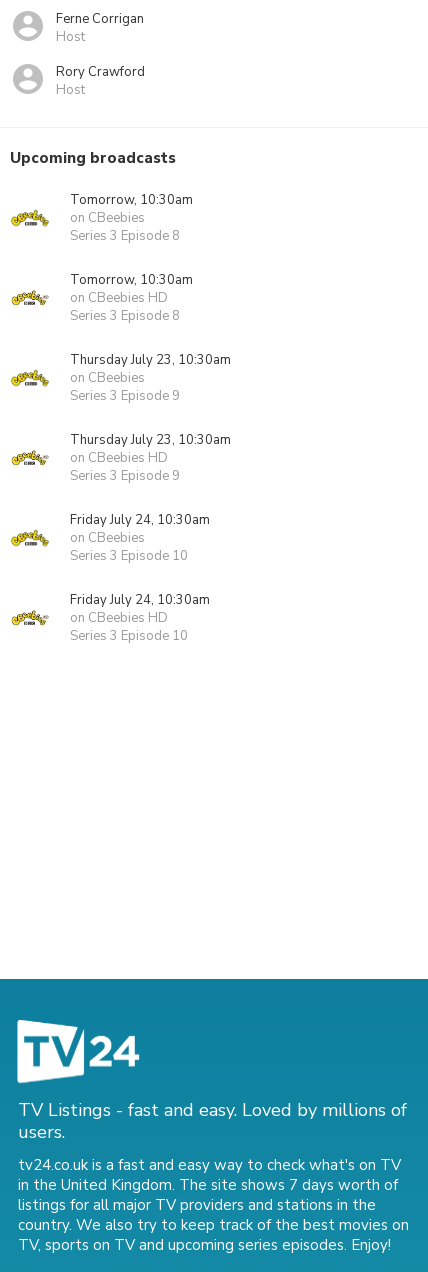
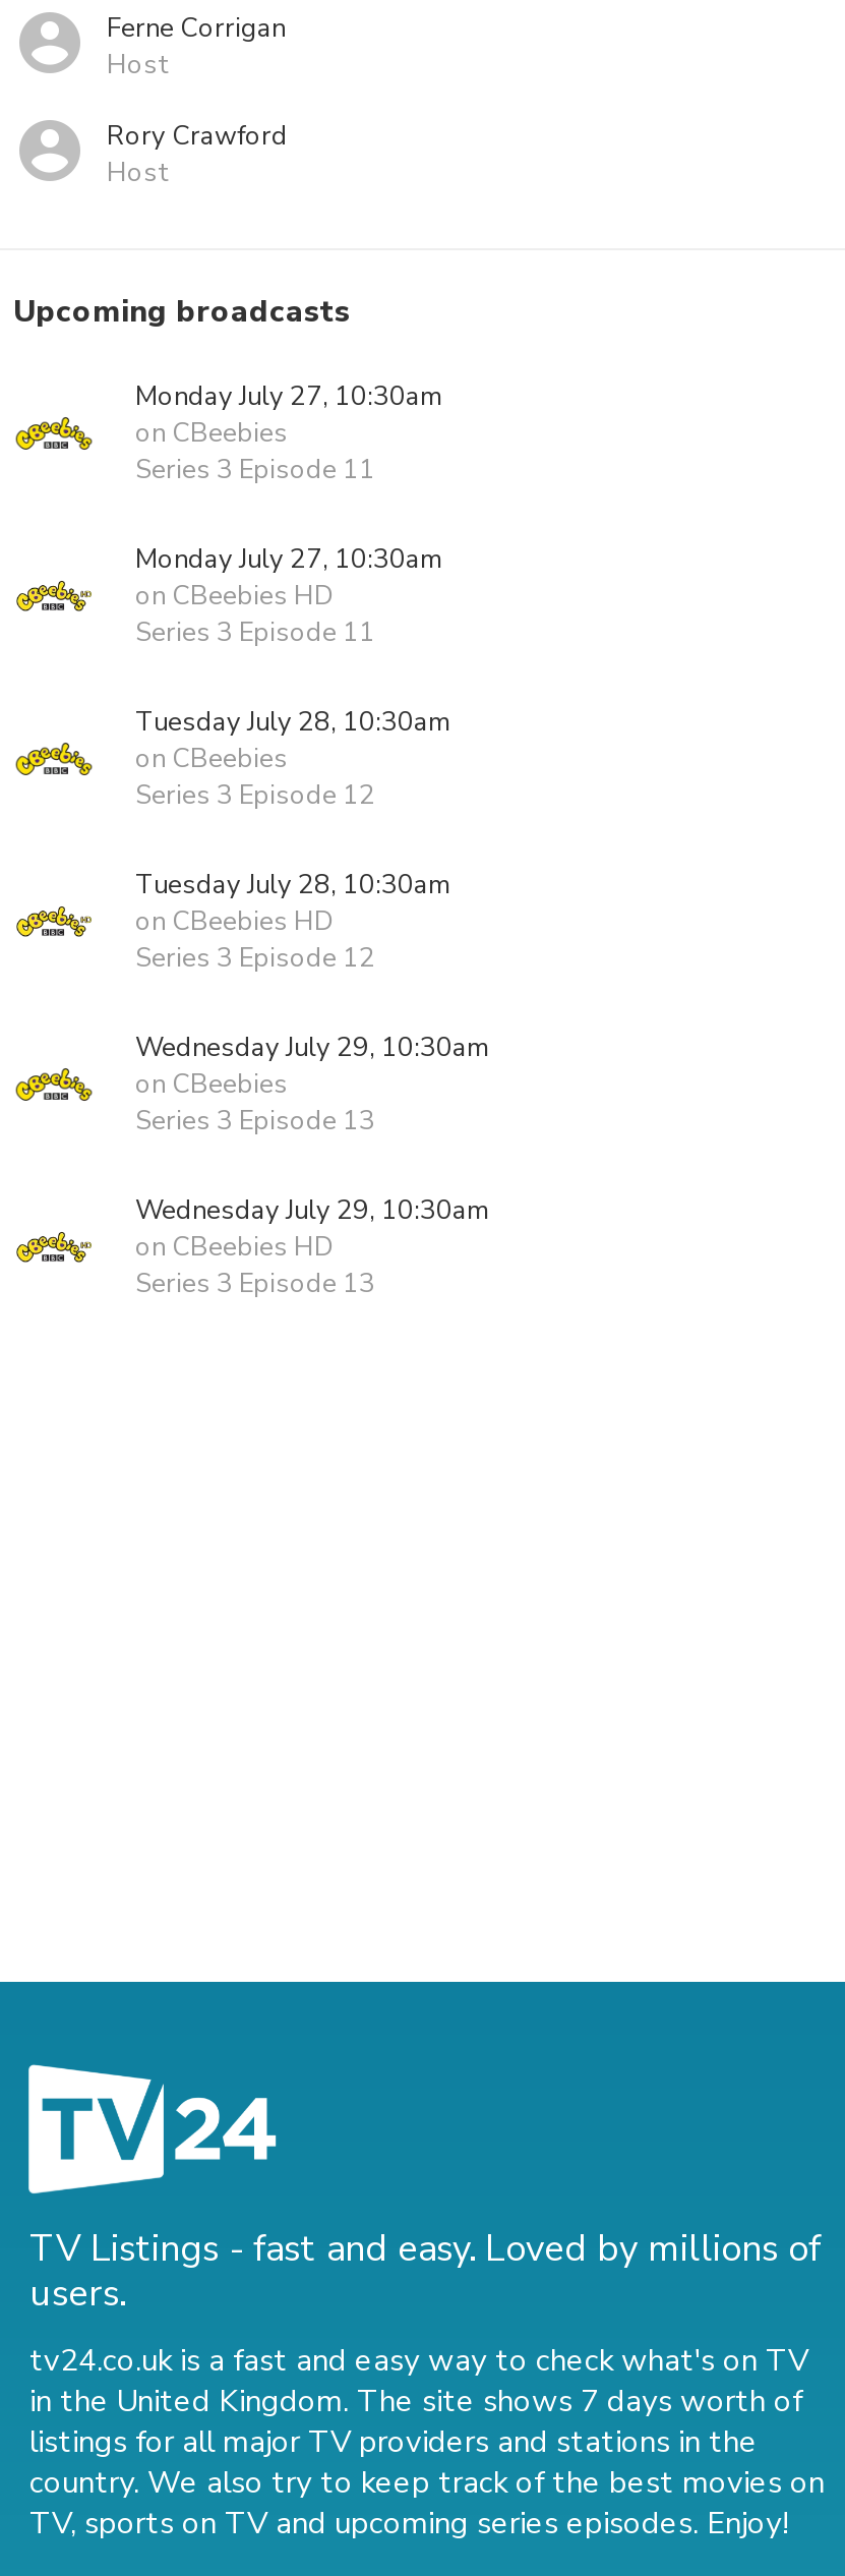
- Tomorrow, 10:30am
+ Monday July 27, 10:30am

- Series 3 Episode 8
+ Series 3 Episode 11

- Tomorrow, 10:30am
+ Monday July 27, 10:30am

- Series 3 Episode 8
+ Series 3 Episode 11

- Thursday July 23, 10:30am
+ Tuesday July 28, 10:30am

- Series 3 Episode 9
+ Series 3 Episode 12

- Thursday July 23, 10:30am
+ Tuesday July 28, 10:30am

- Series 3 Episode 9
+ Series 3 Episode 12

- Friday July 24, 10:30am
+ Wednesday July 29, 10:30am

- Series 3 Episode 10
+ Series 3 Episode 13

- Friday July 24, 10:30am
+ Wednesday July 29, 10:30am

- Series 3 Episode 10
+ Series 3 Episode 13
